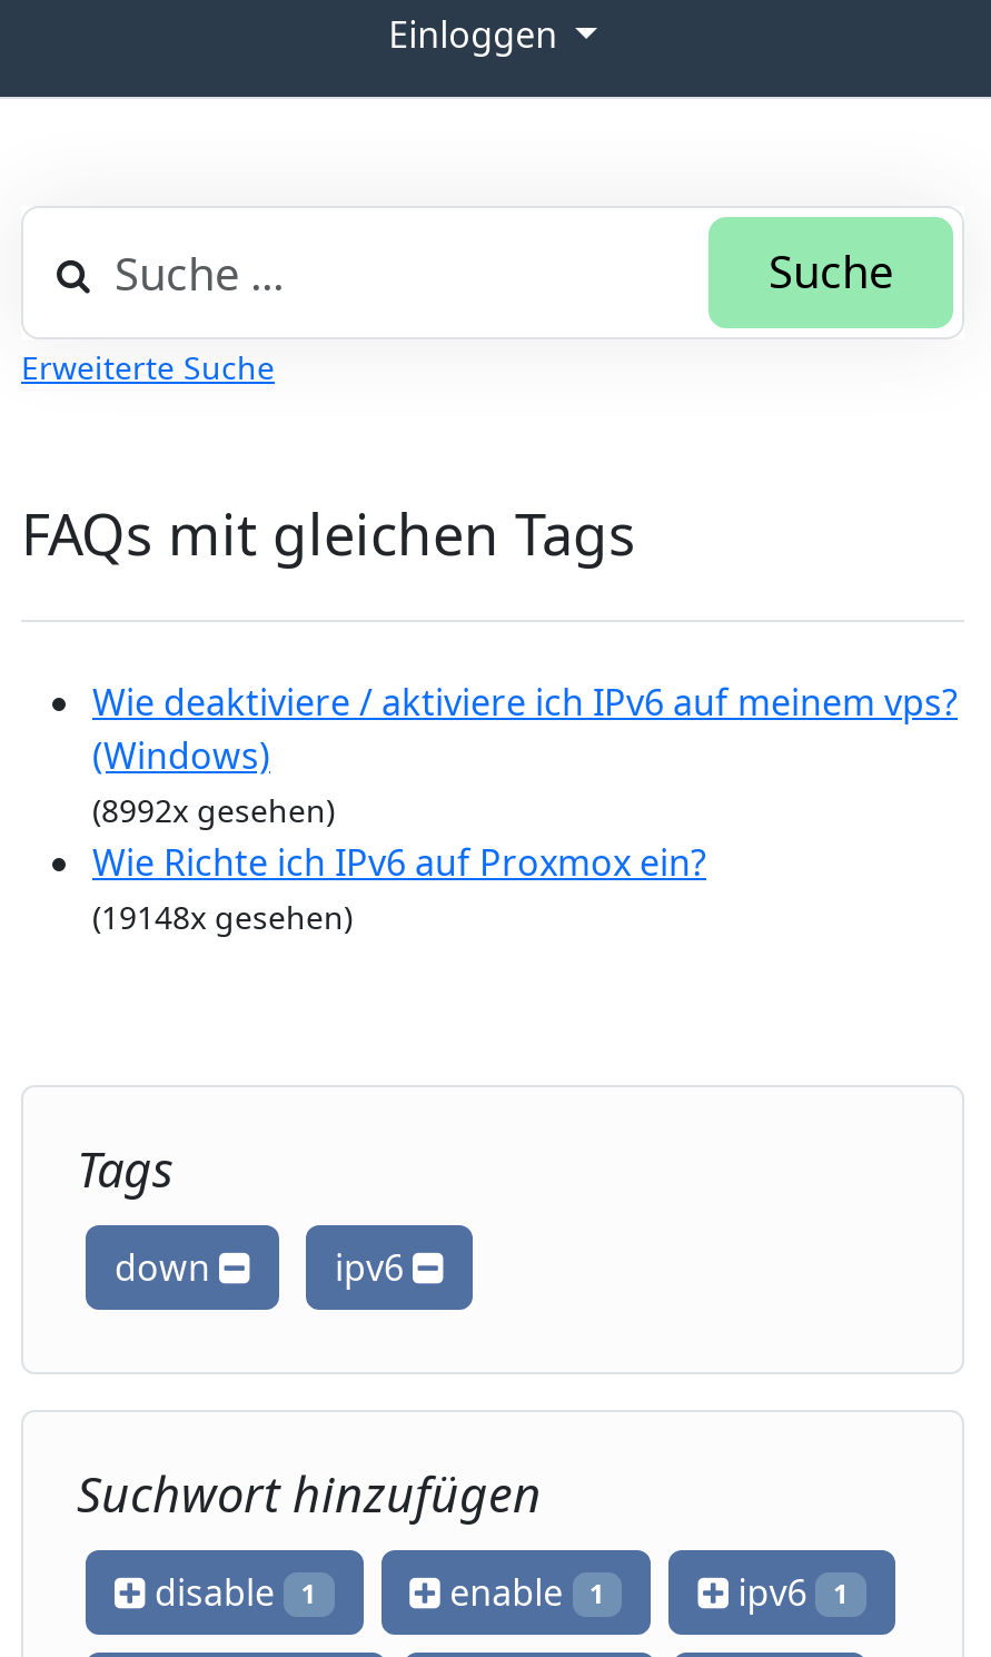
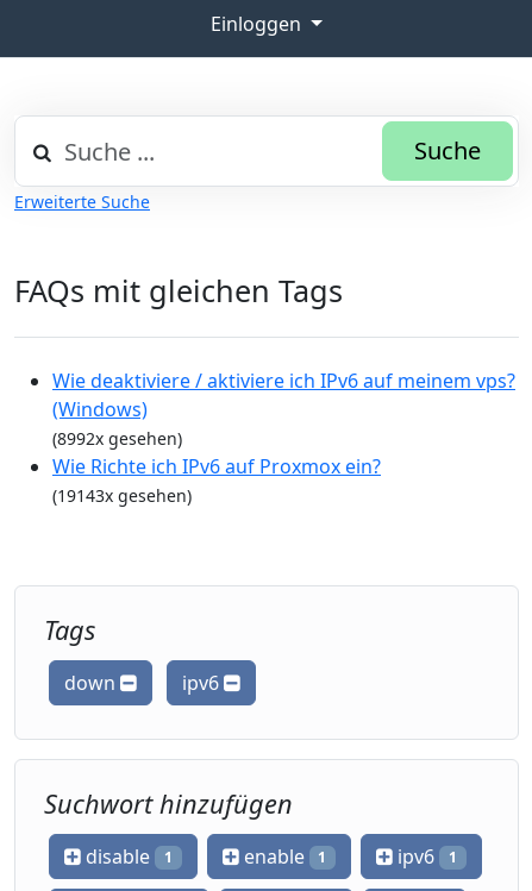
- (19148x gesehen)
+ (19143x gesehen)
